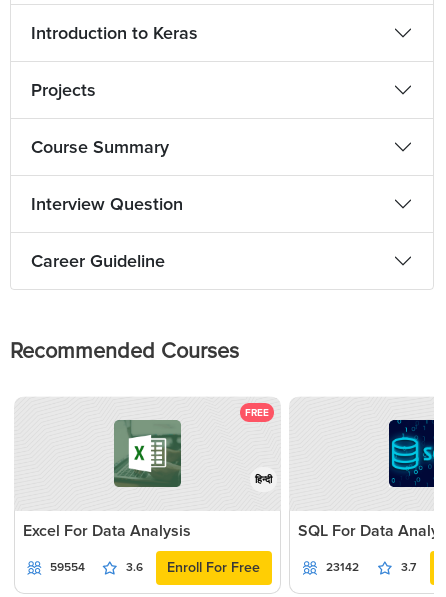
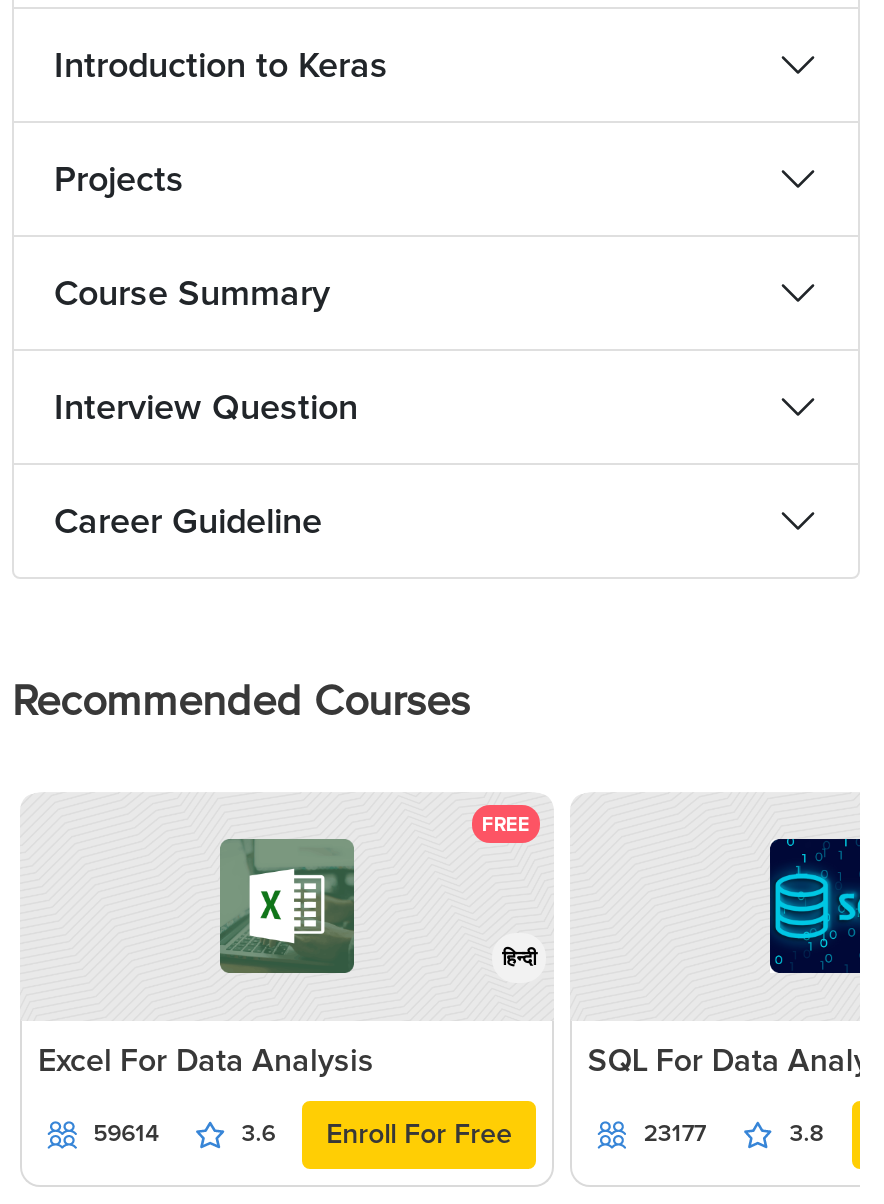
- 59554
+ 59614

- 23142
+ 23177

- 3.7
+ 3.8
